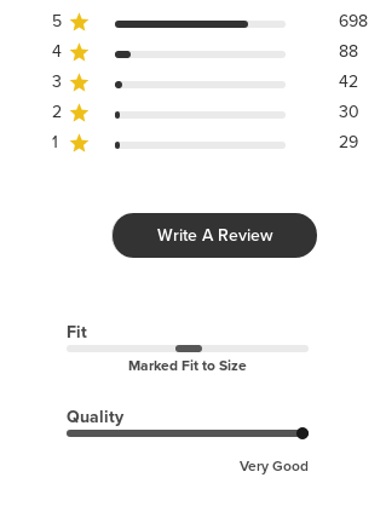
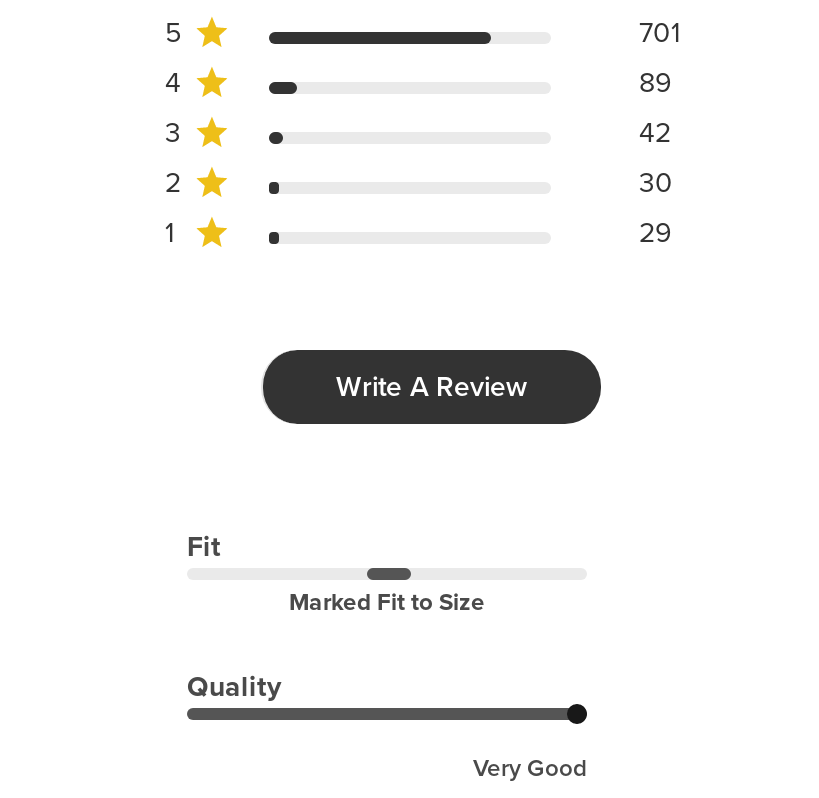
- 698
+ 701

- 88
+ 89
